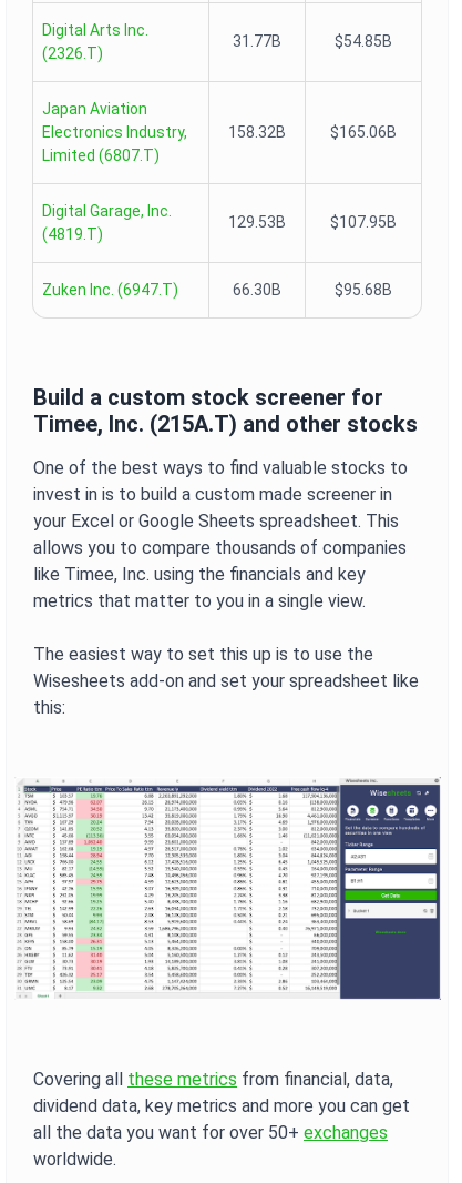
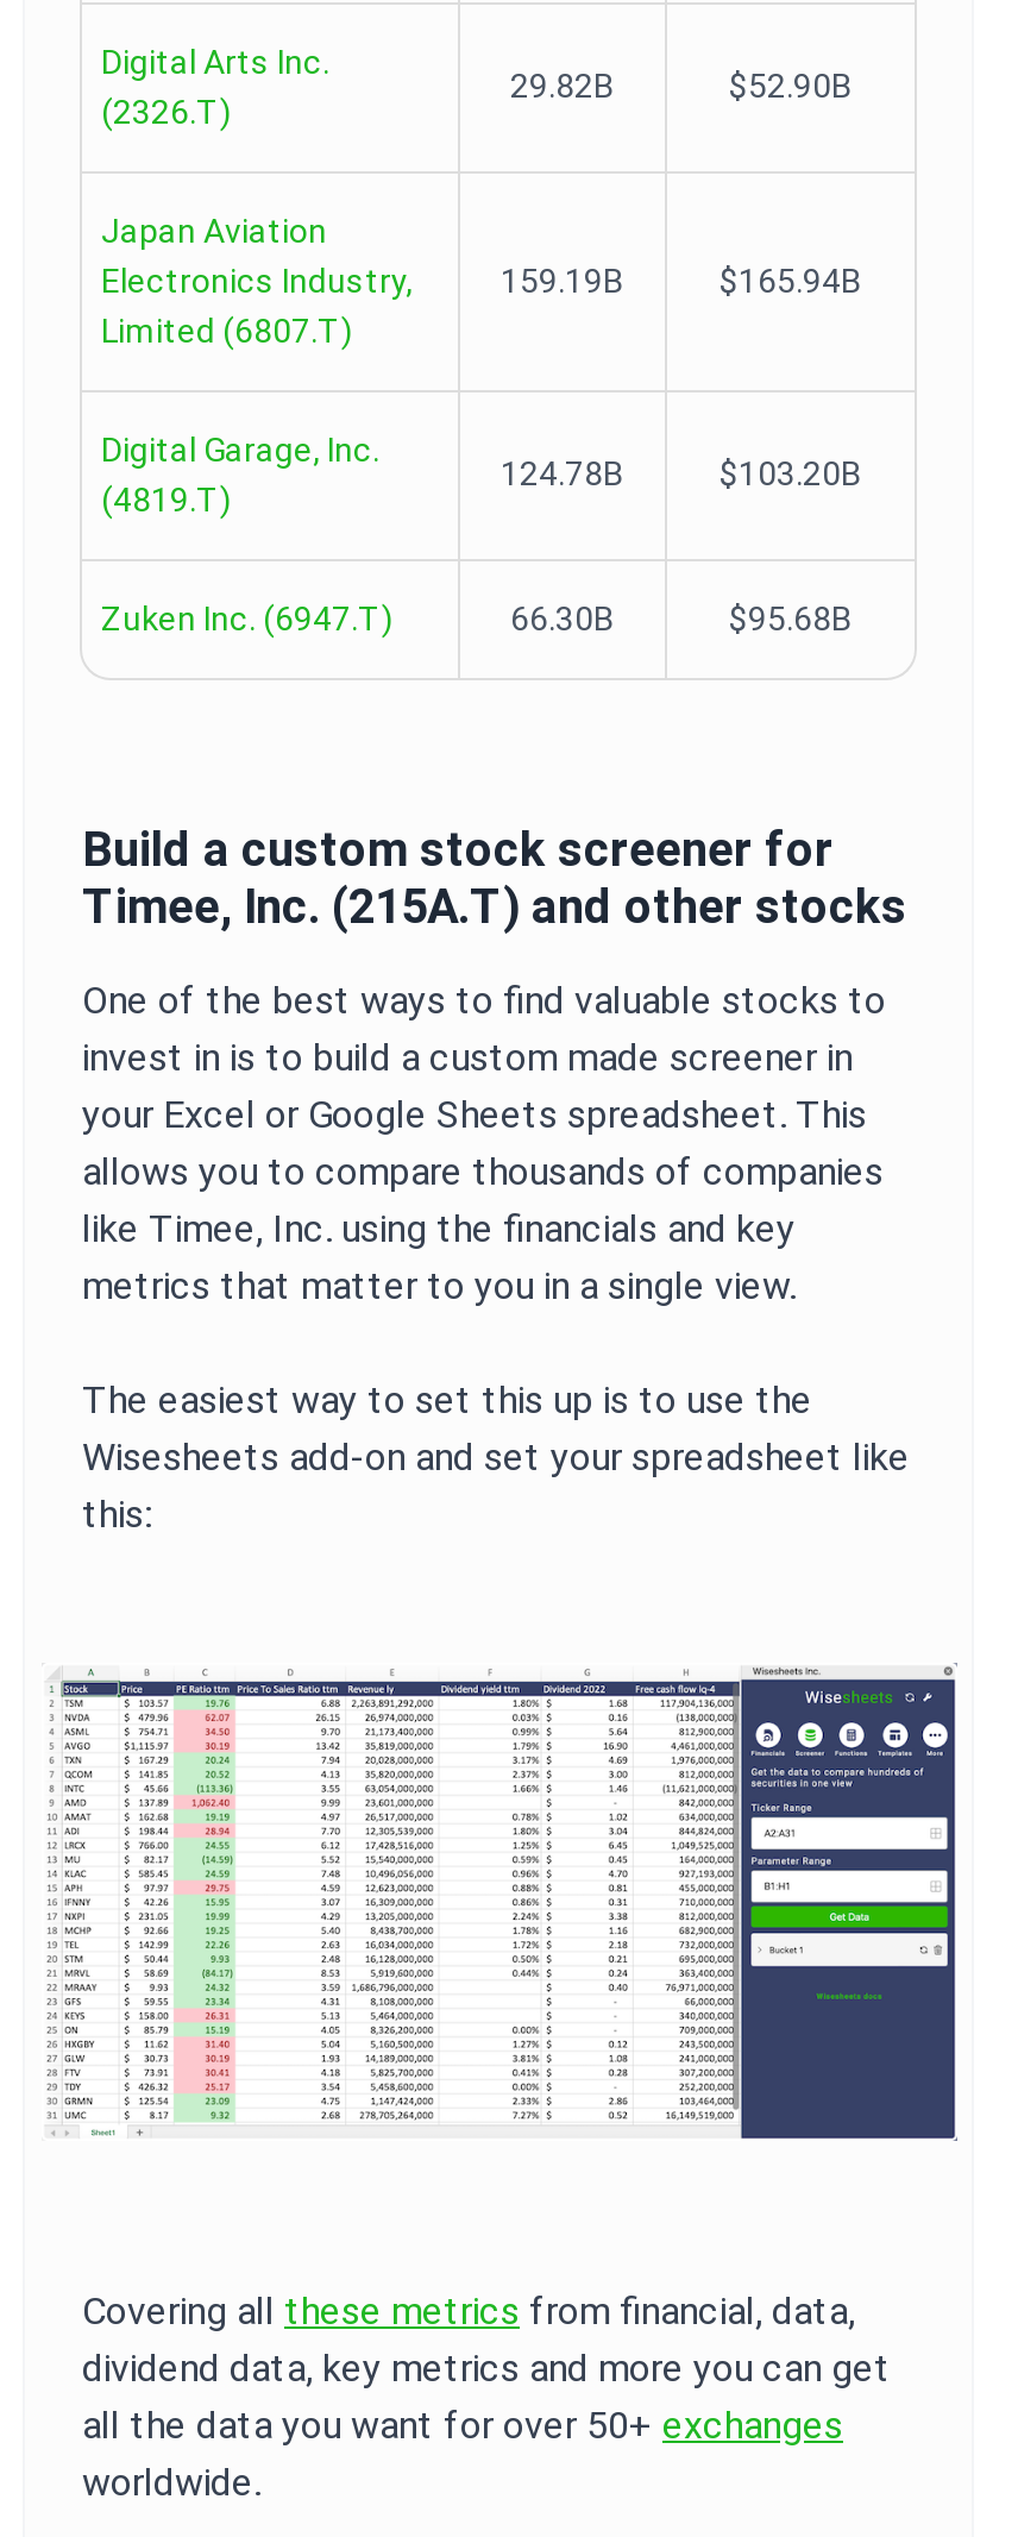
- 31.77B
- $54.85B
+ 29.82B
+ $52.90B

- 158.32B
- $165.06B
+ 159.19B
+ $165.94B

- 129.53B
- $107.95B
+ 124.78B
+ $103.20B
